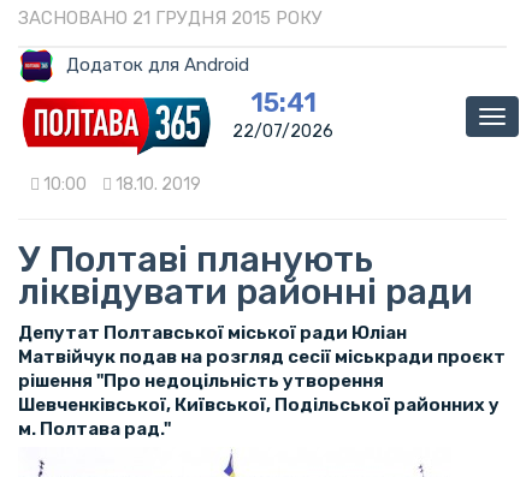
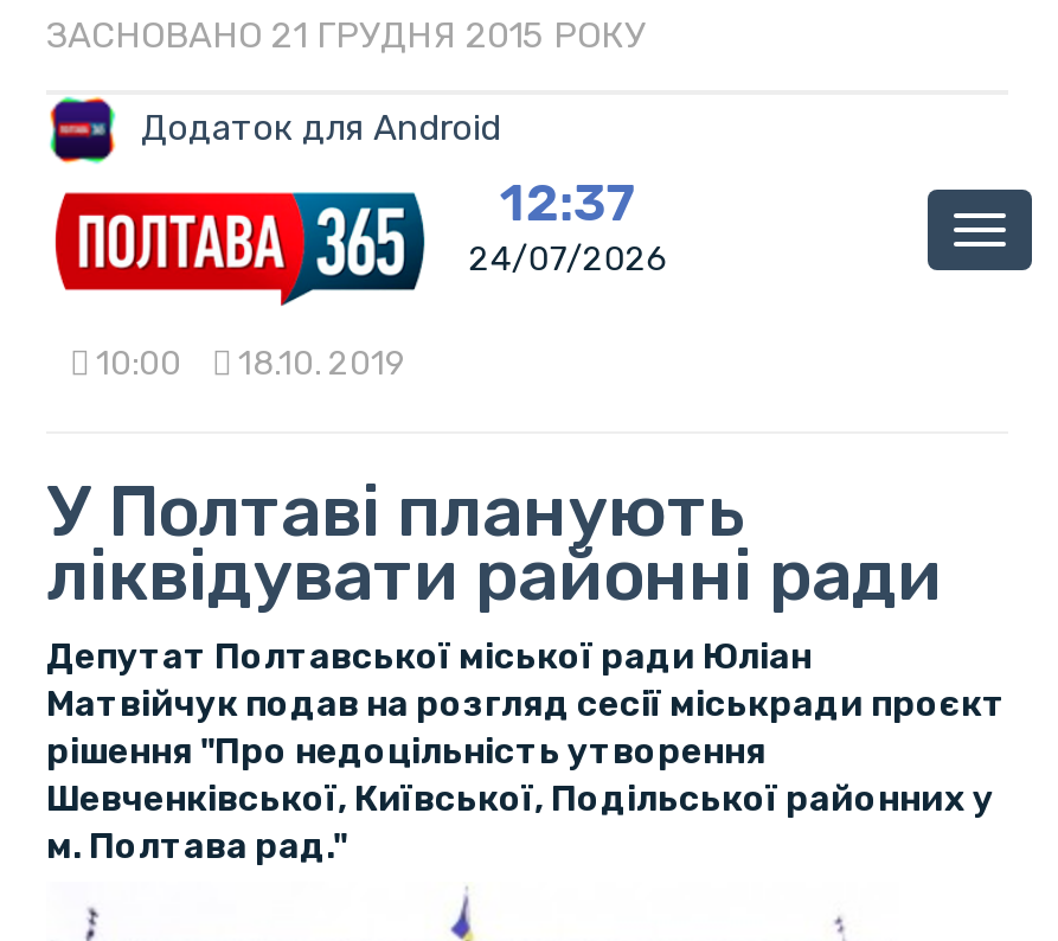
- 15:41
+ 12:37

- 22/07/2026
+ 24/07/2026
